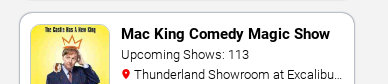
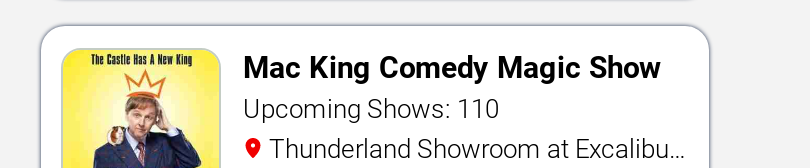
- Upcoming Shows: 113
+ Upcoming Shows: 110
